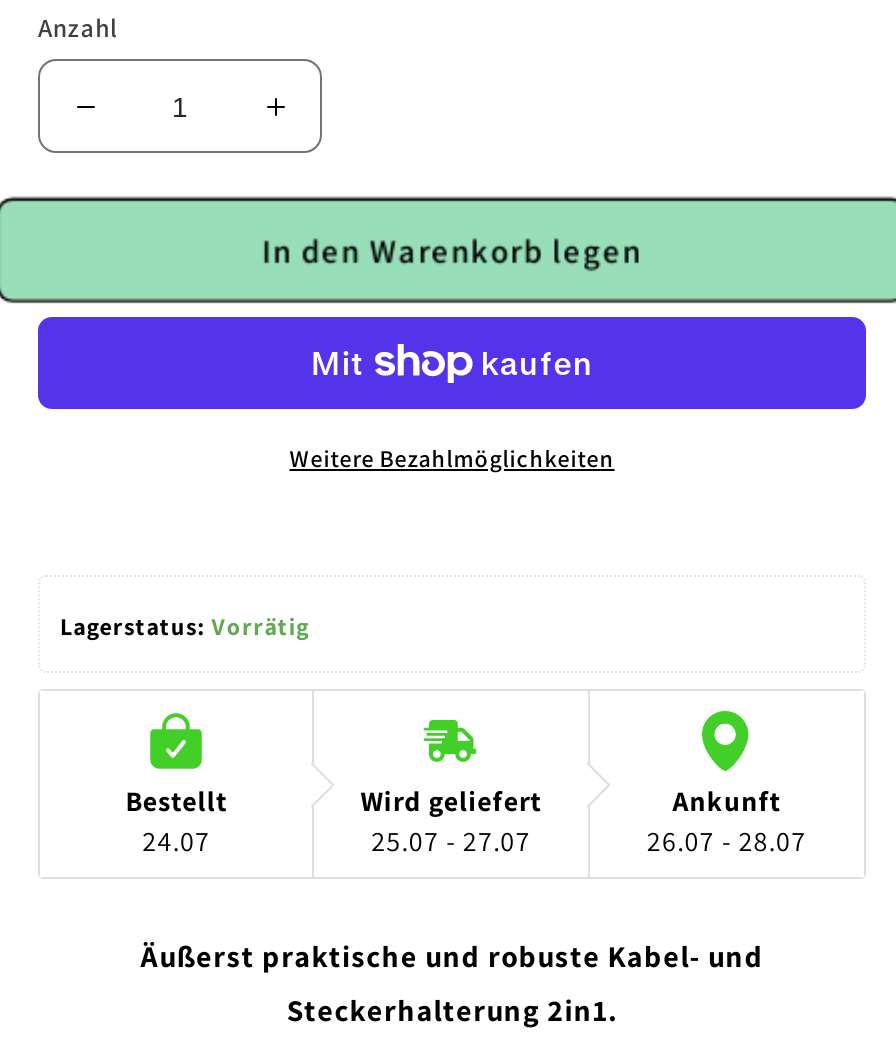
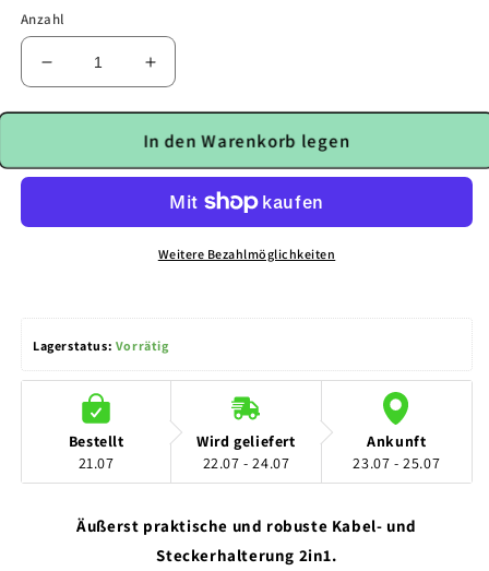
- 24.07
+ 21.07

- 25.07 - 27.07
+ 22.07 - 24.07

- 26.07 - 28.07
+ 23.07 - 25.07
